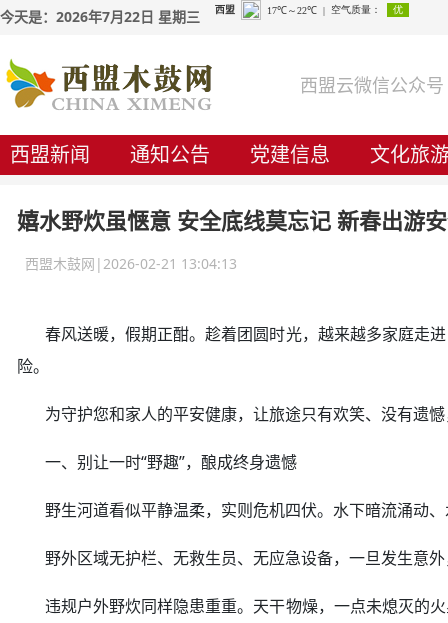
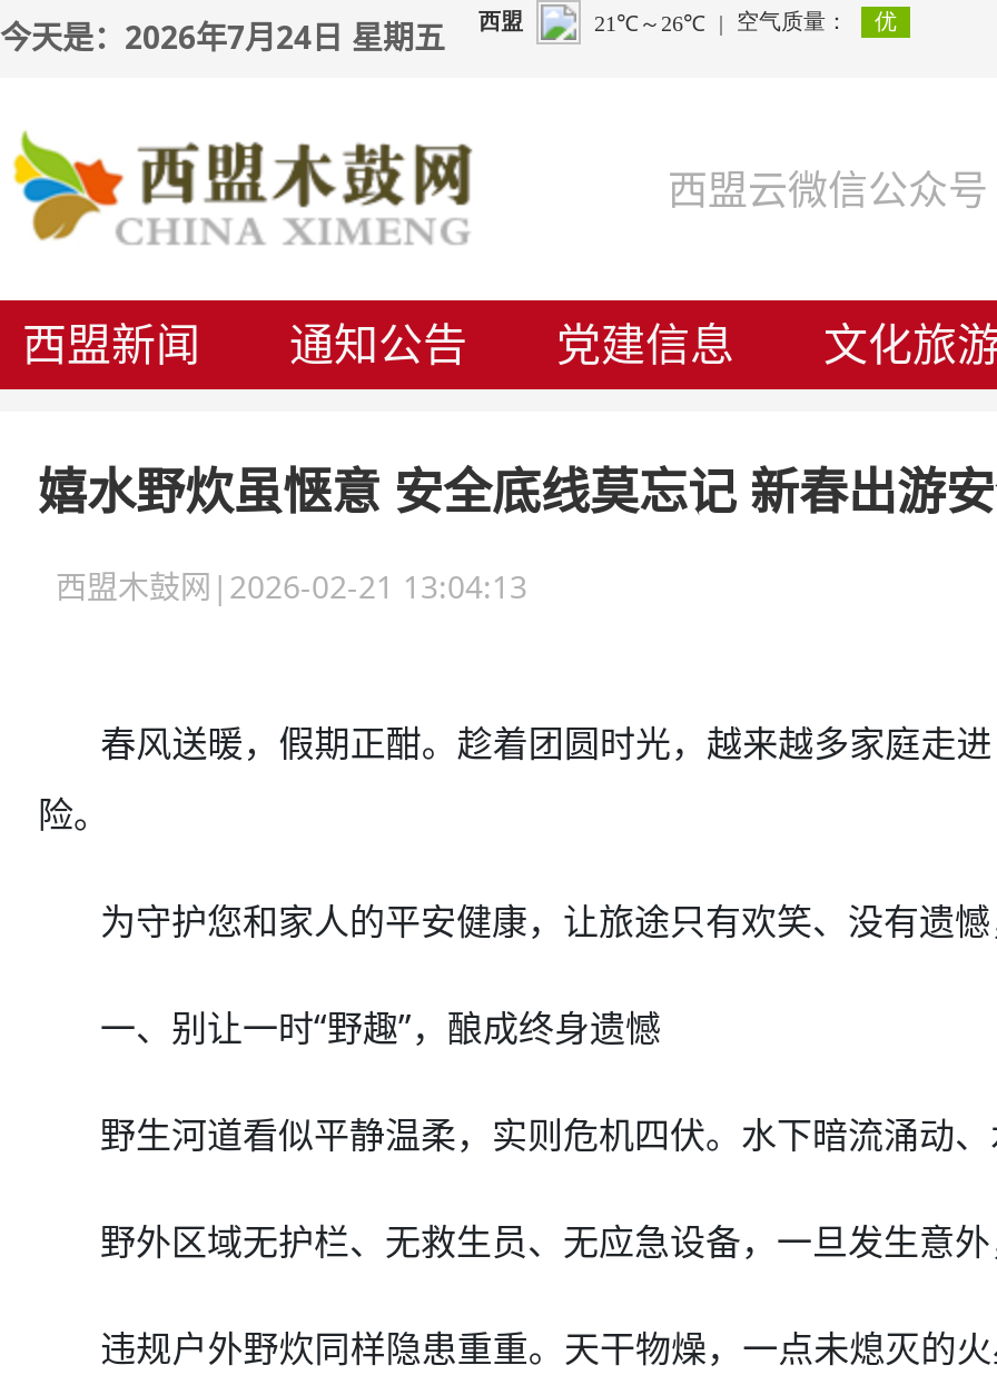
- 今天是：2026年7月22日 星期三
+ 今天是：2026年7月24日 星期五
